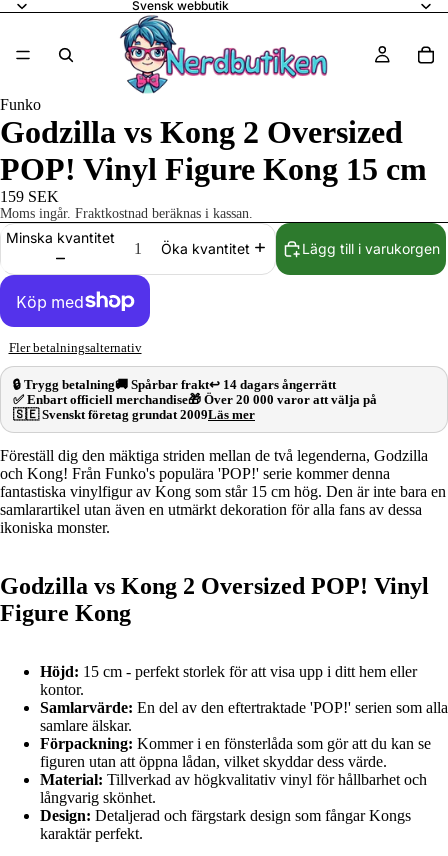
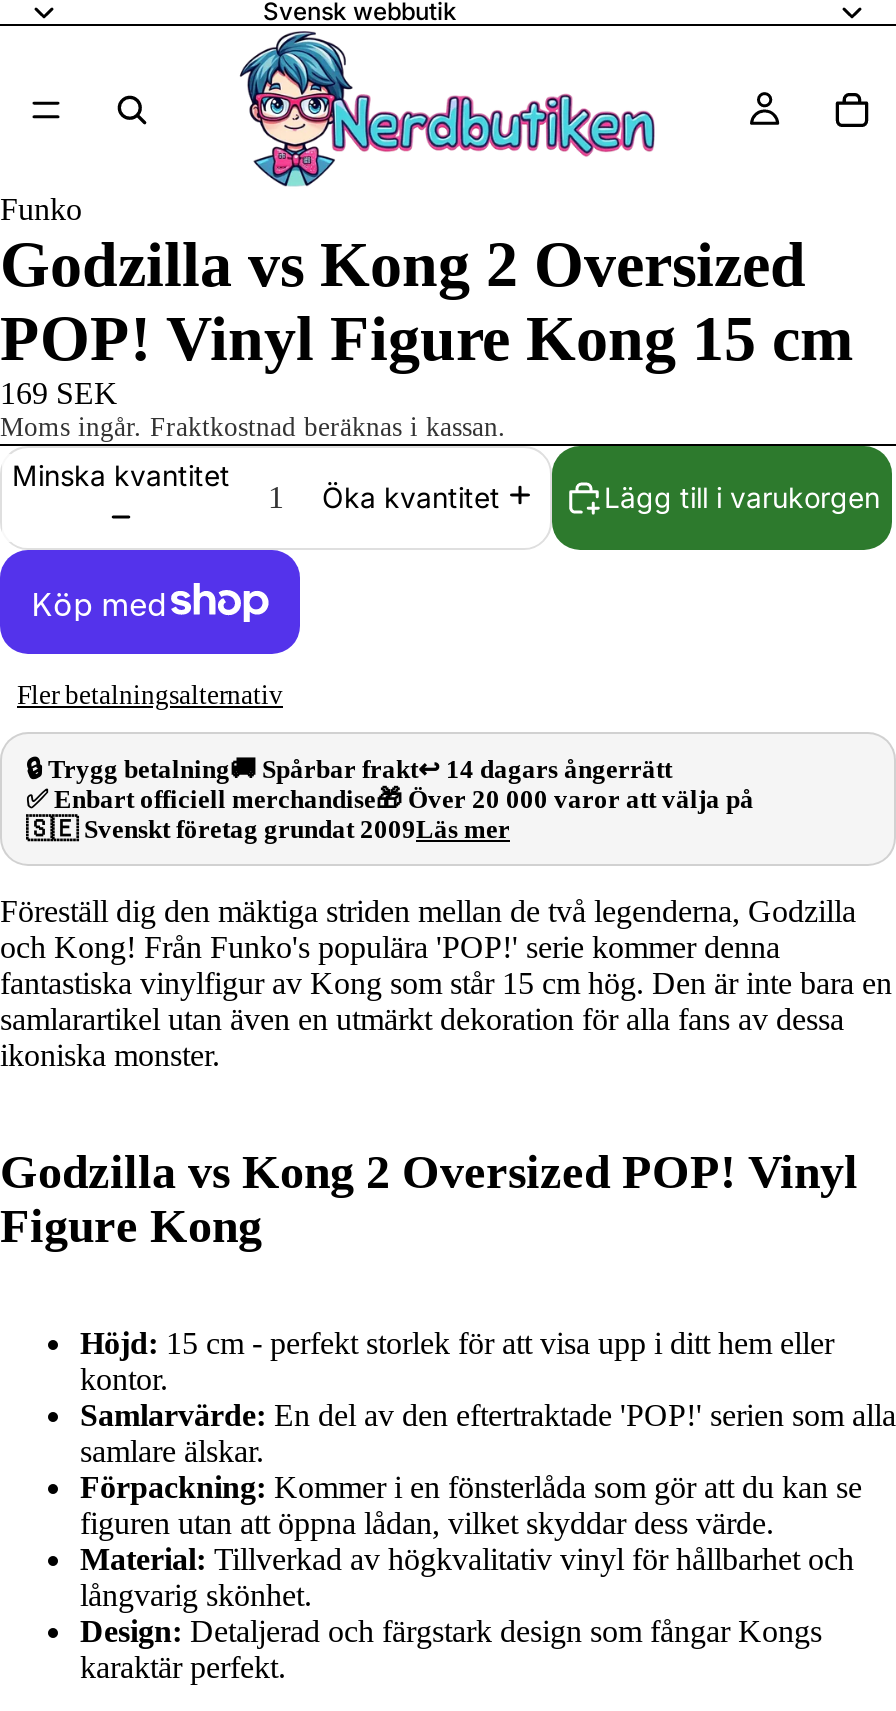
- 159 SEK
+ 169 SEK
